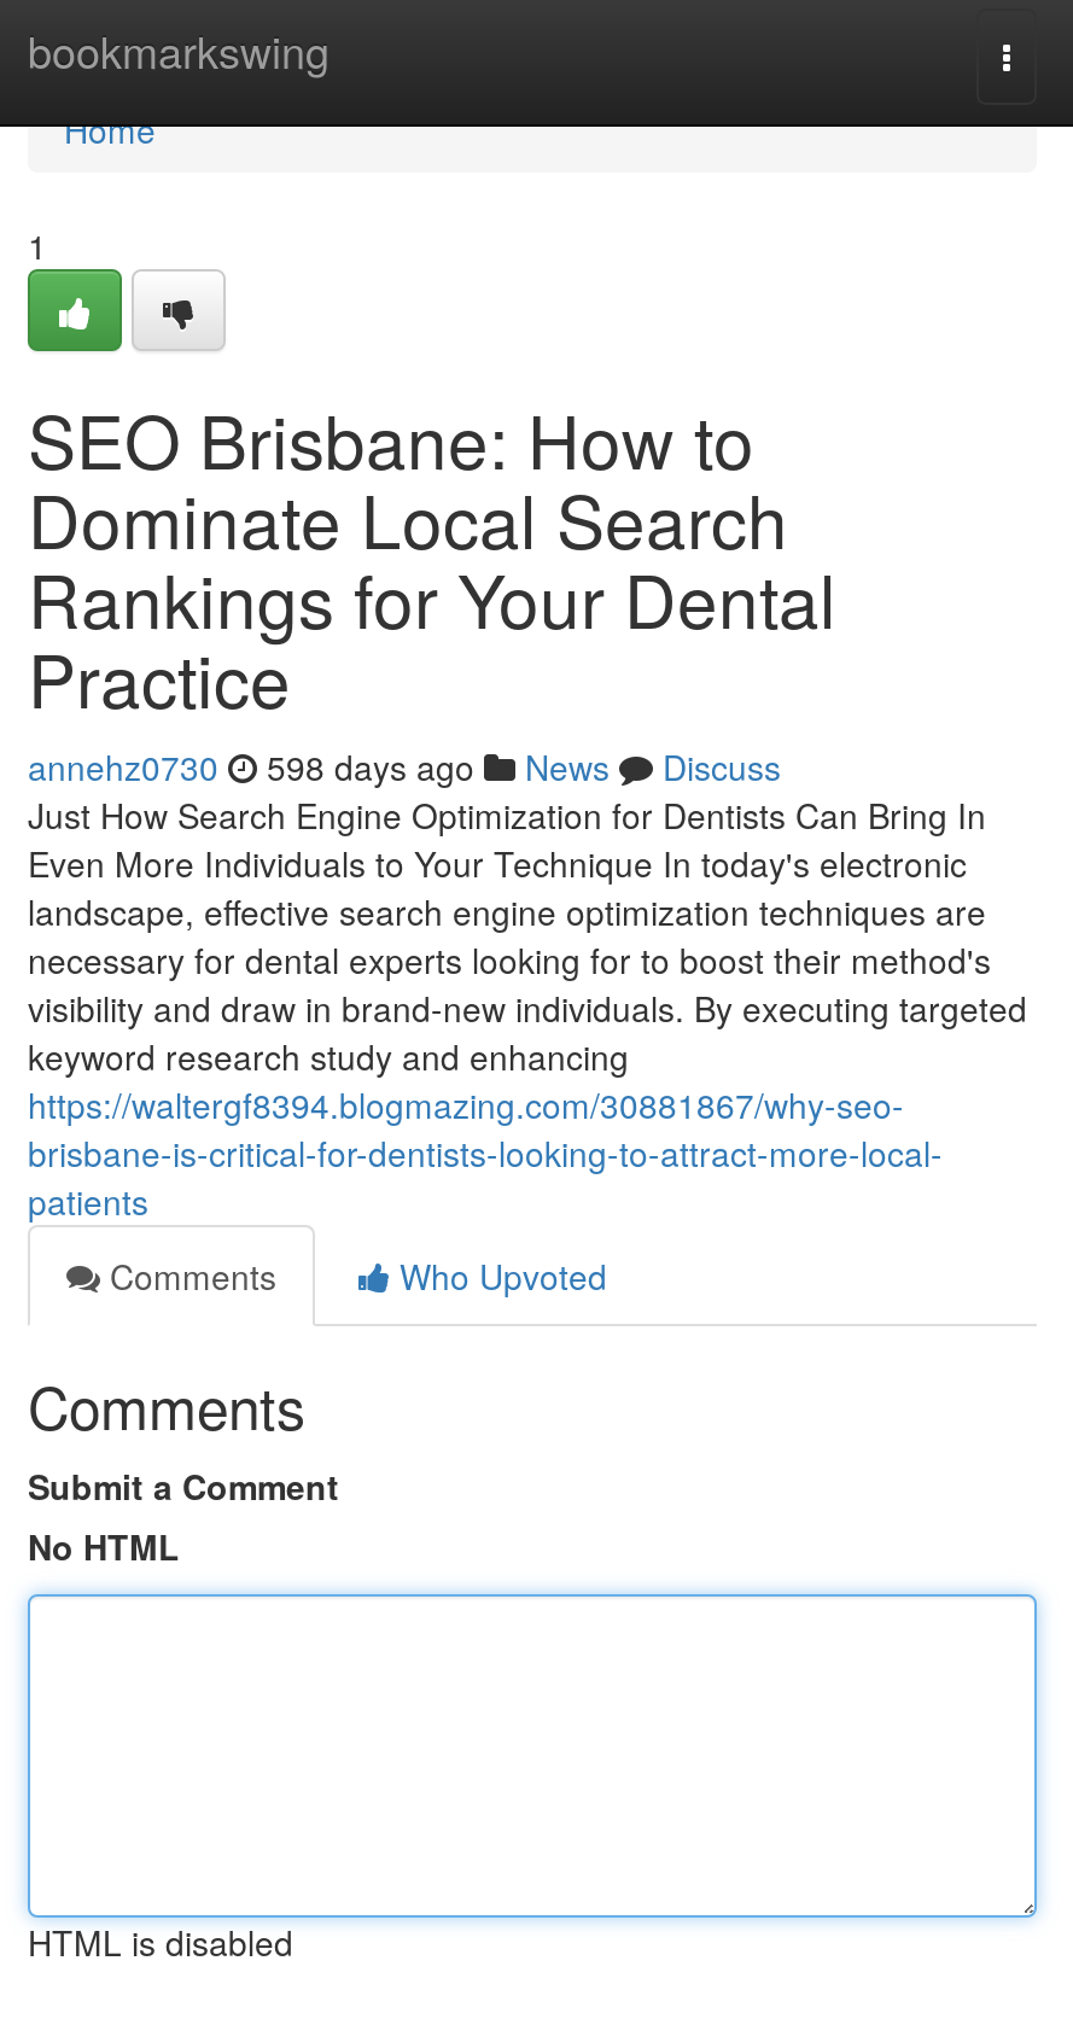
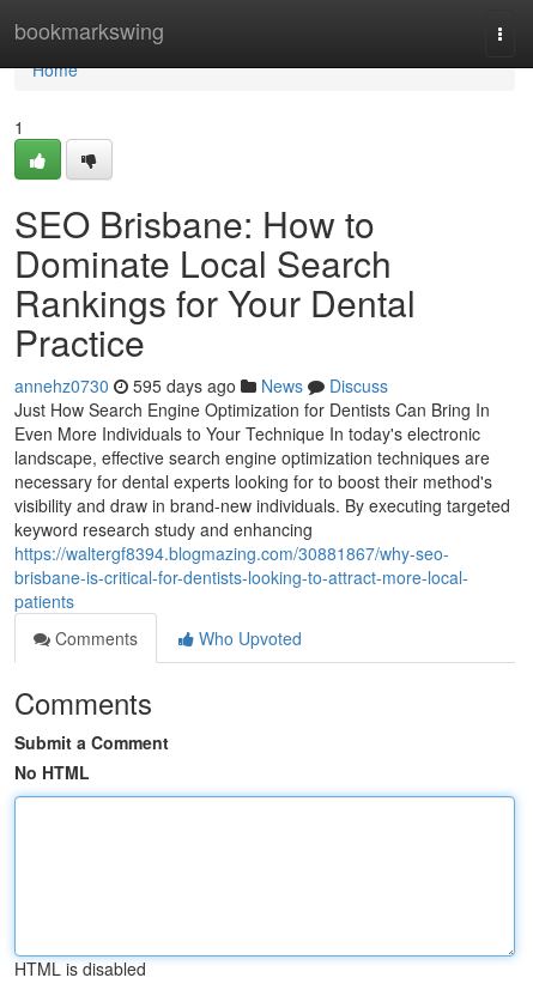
- annehz0730 598 days ago News Discuss
+ annehz0730 595 days ago News Discuss
